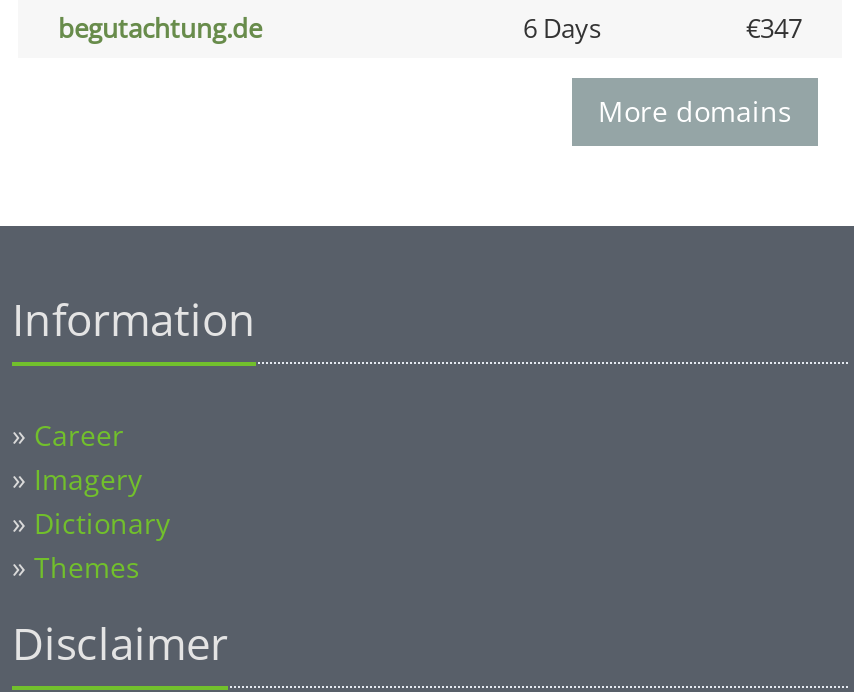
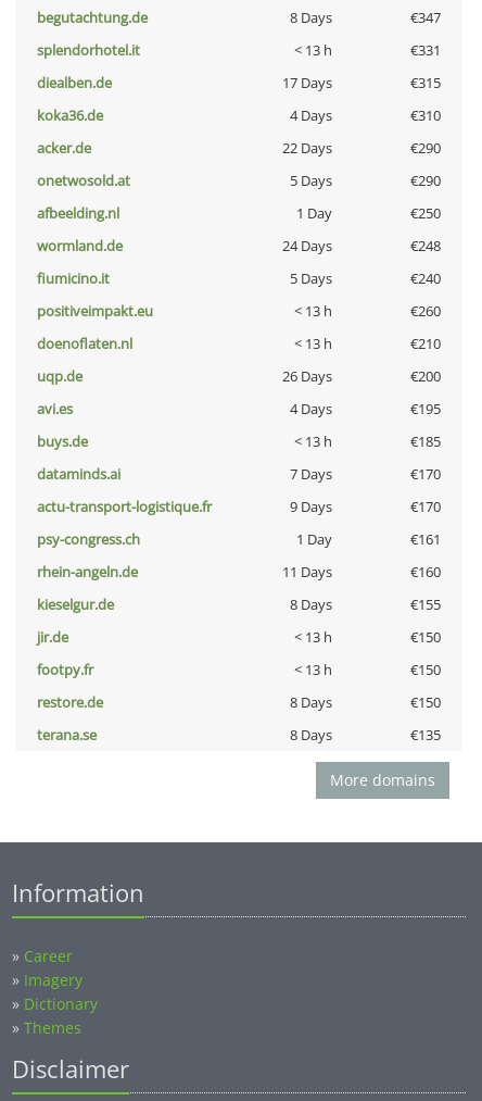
- 6 Days
+ 8 Days

+ splendorhotel.it
+ < 13 h
+ €331
+ diealben.de
+ 17 Days
+ €315
+ koka36.de
+ 4 Days
+ €310
+ acker.de
+ 22 Days
+ €290
+ onetwosold.at
+ 5 Days
+ €290
+ afbeelding.nl
+ 1 Day
+ €250
+ wormland.de
+ 24 Days
+ €248
+ fiumicino.it
+ 5 Days
+ €240
+ positiveimpakt.eu
+ < 13 h
+ €260
+ doenoflaten.nl
+ < 13 h
+ €210
+ uqp.de
+ 26 Days
+ €200
+ avi.es
+ 4 Days
+ €195
+ buys.de
+ < 13 h
+ €185
+ dataminds.ai
+ 7 Days
+ €170
+ actu-transport-logistique.fr
+ 9 Days
+ €170
+ psy-congress.ch
+ 1 Day
+ €161
+ rhein-angeln.de
+ 11 Days
+ €160
+ kieselgur.de
+ 8 Days
+ €155
+ jir.de
+ < 13 h
+ €150
+ footpy.fr
+ < 13 h
+ €150
+ restore.de
+ 8 Days
+ €150
+ terana.se
+ 8 Days
+ €135
